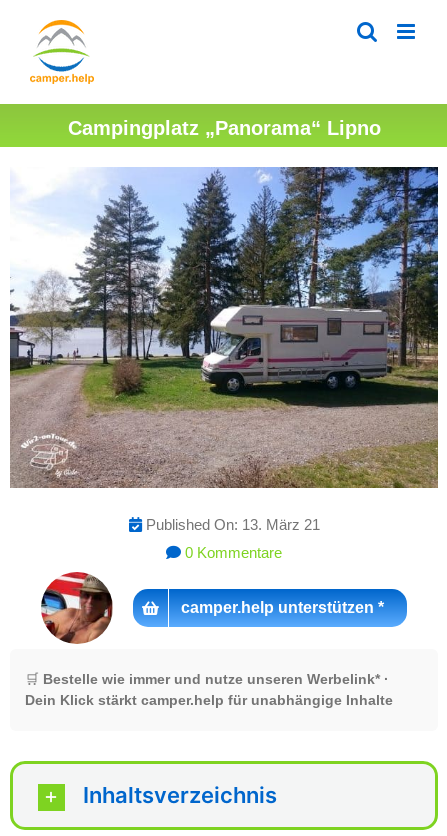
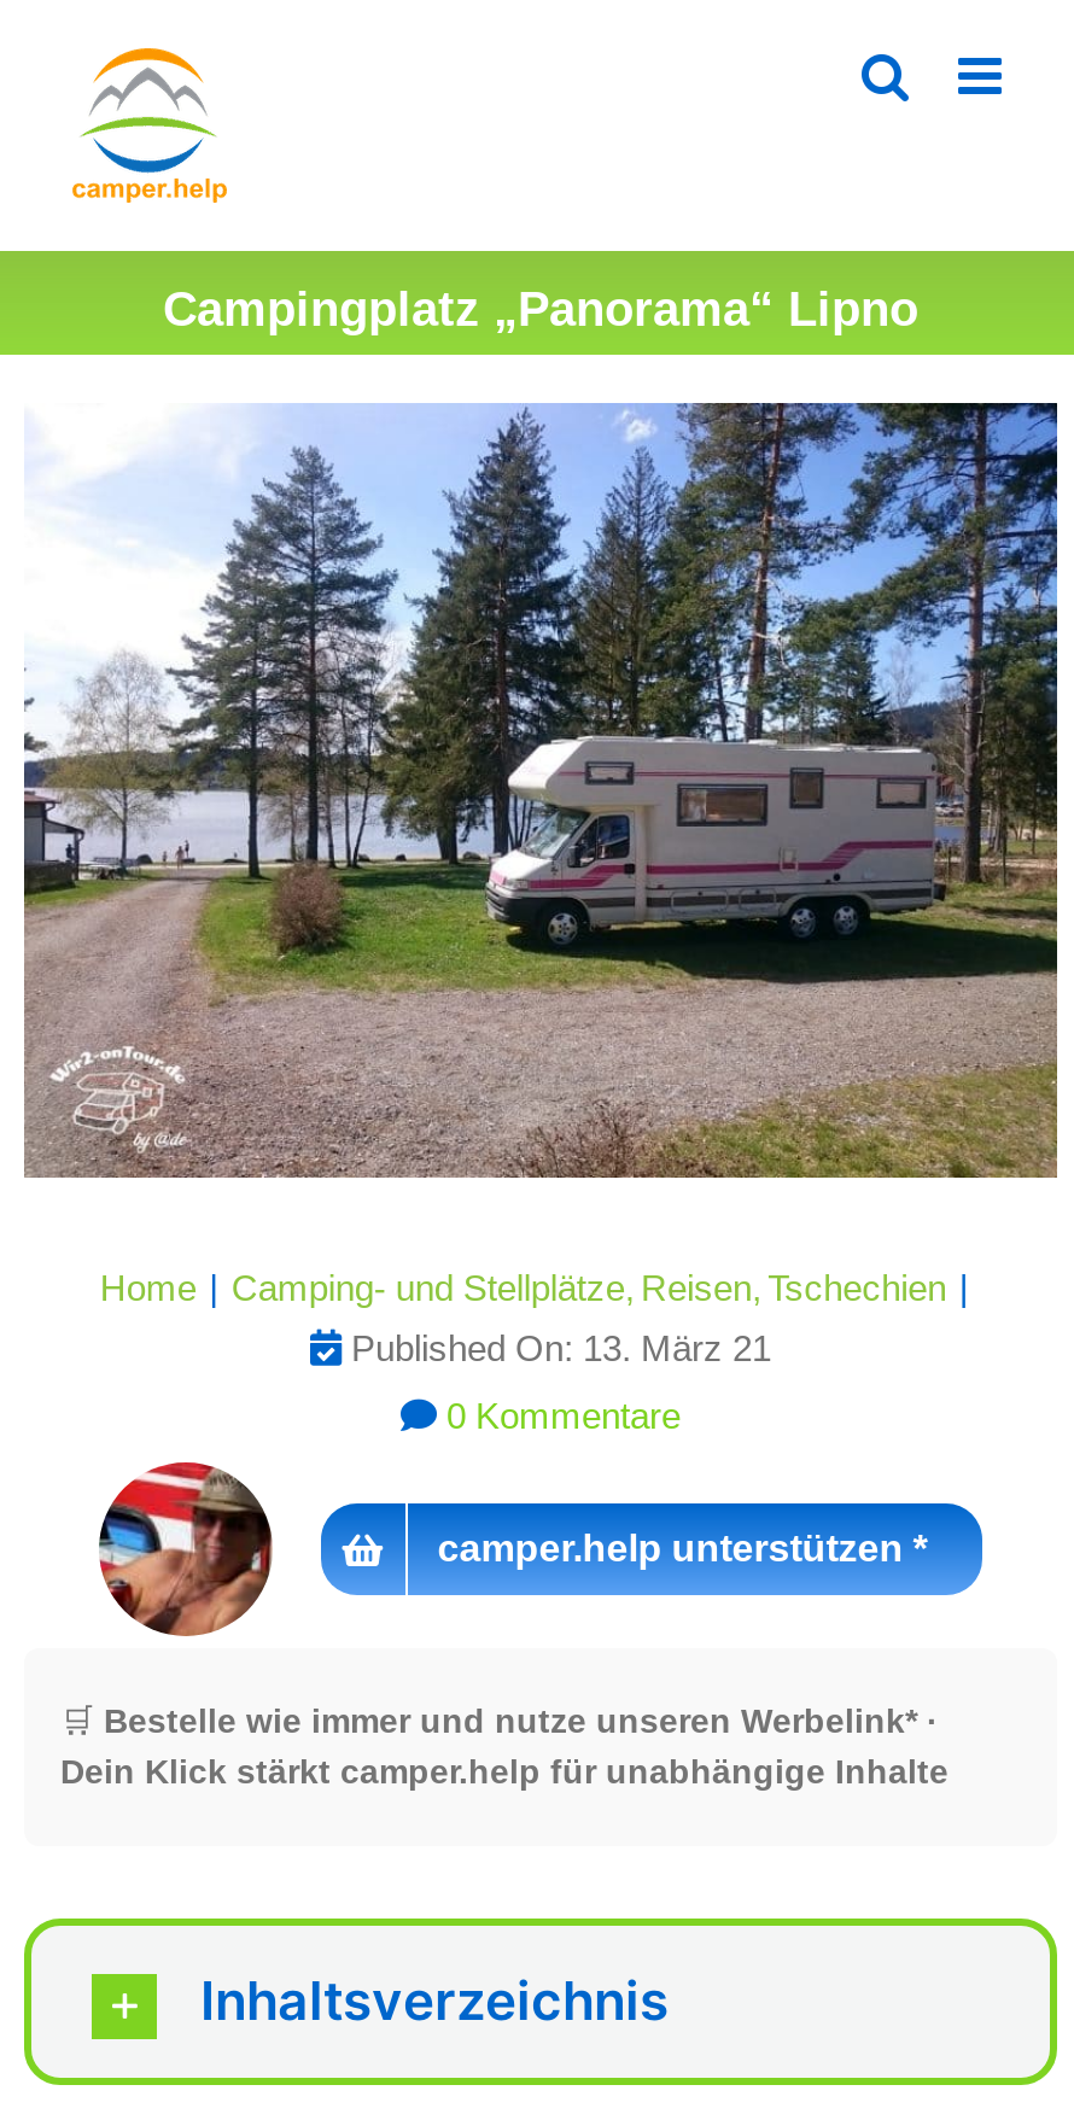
+ Home
+ Camping- und Stellplätze Reisen Tschechien
